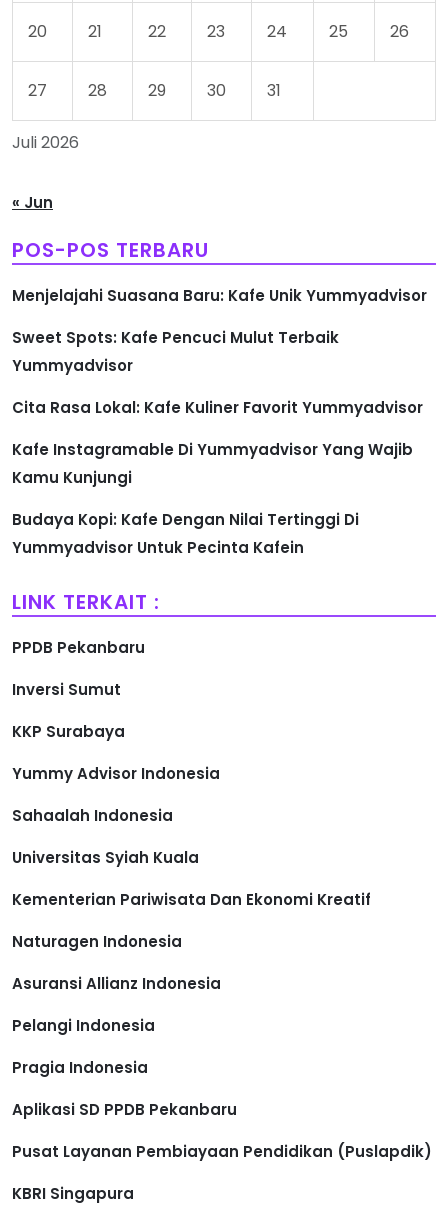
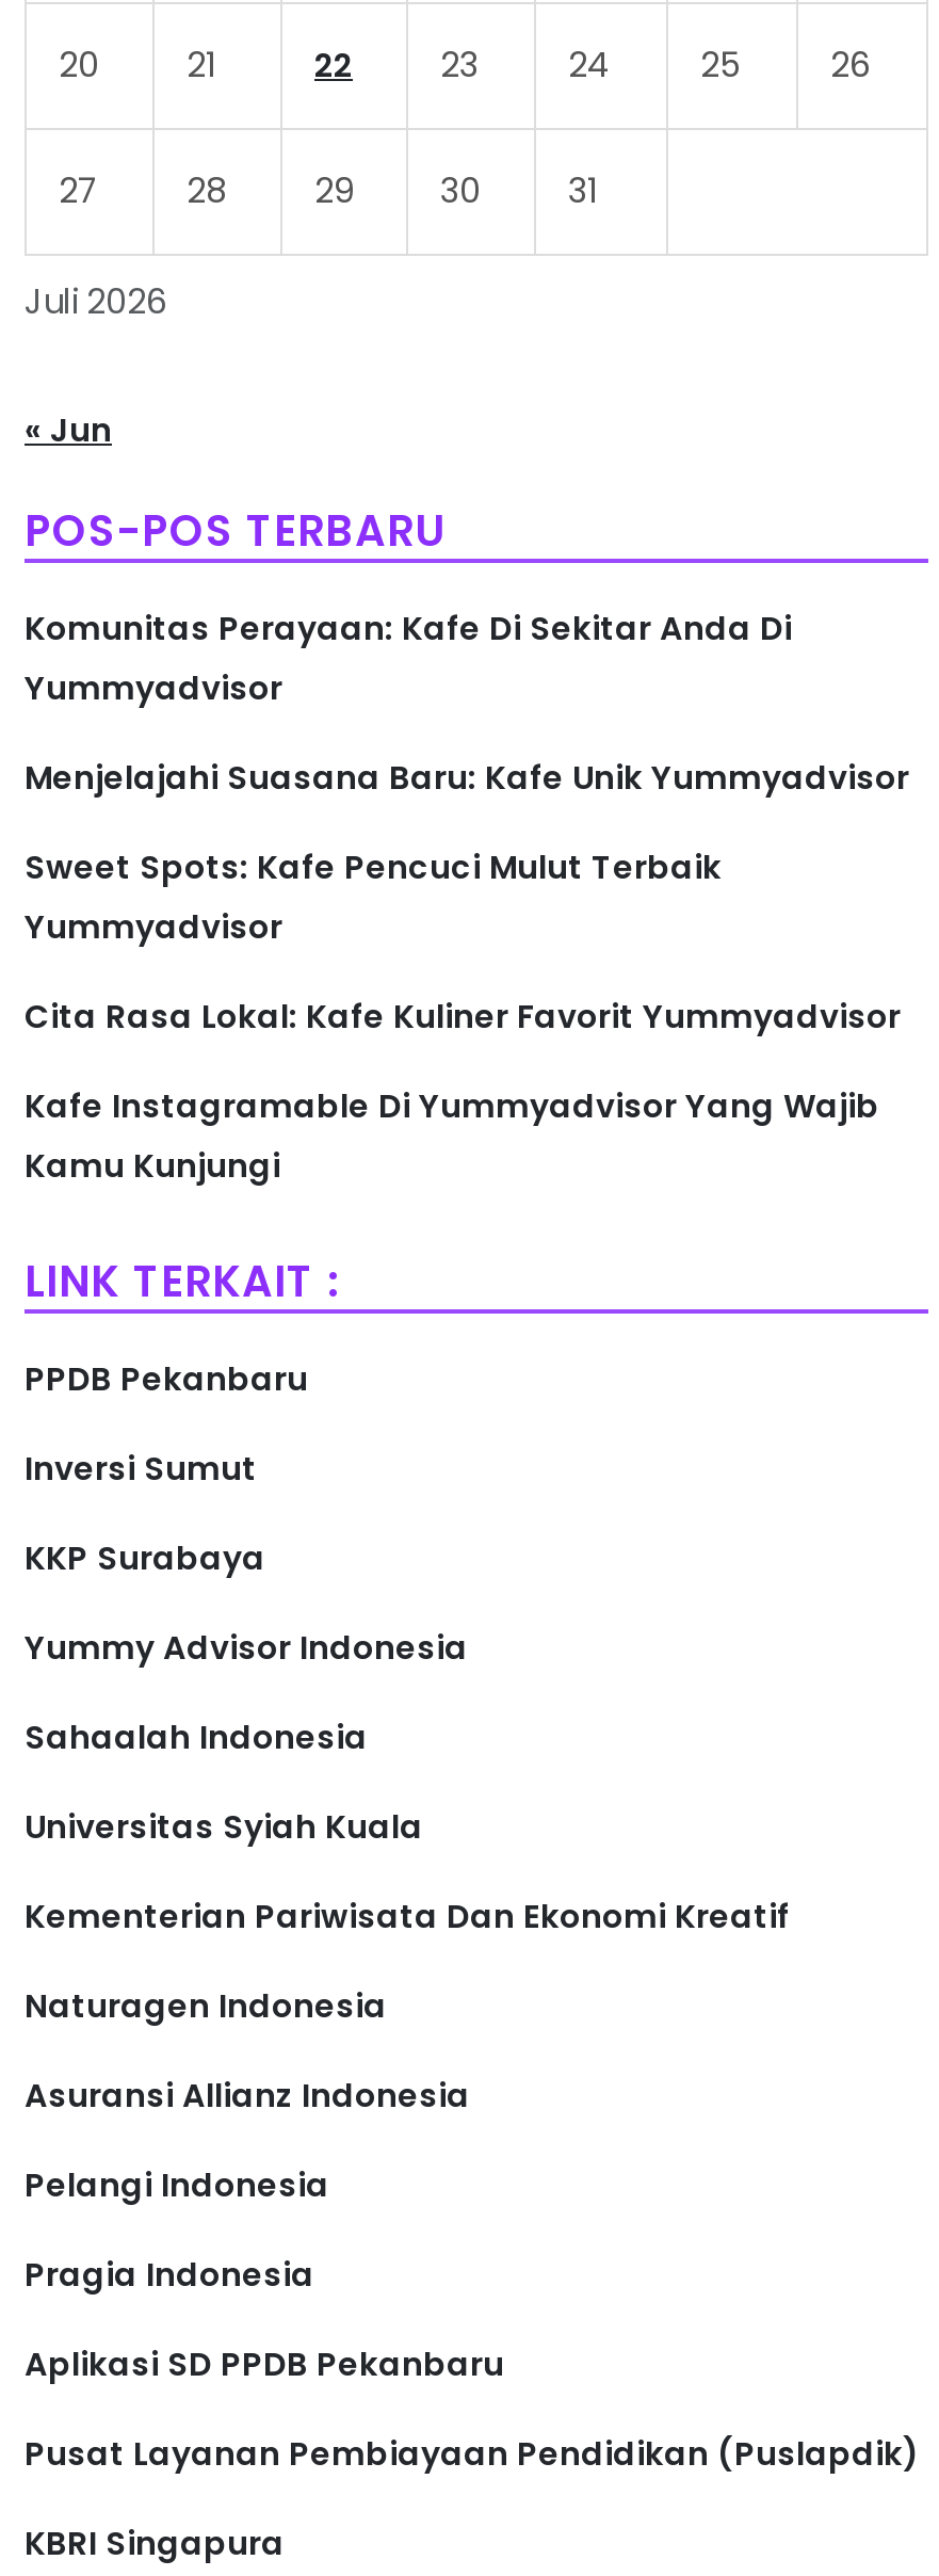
+ Komunitas Perayaan: Kafe Di Sekitar Anda Di
+ Yummyadvisor

moved down: Menjelajahi Suasana Baru: Kafe Unik Yummyadvisor | Sweet Spots: Kafe Pencuci Mulut Terbaik | Yummyadvisor | Cita Rasa Lokal: Kafe Kuliner Favorit Yummyadvisor | Kafe Instagramable Di Yummyadvisor Yang Wajib | Kamu Kunjungi

- Budaya Kopi: Kafe Dengan Nilai Tertinggi Di
- Yummyadvisor Untuk Pecinta Kafein
